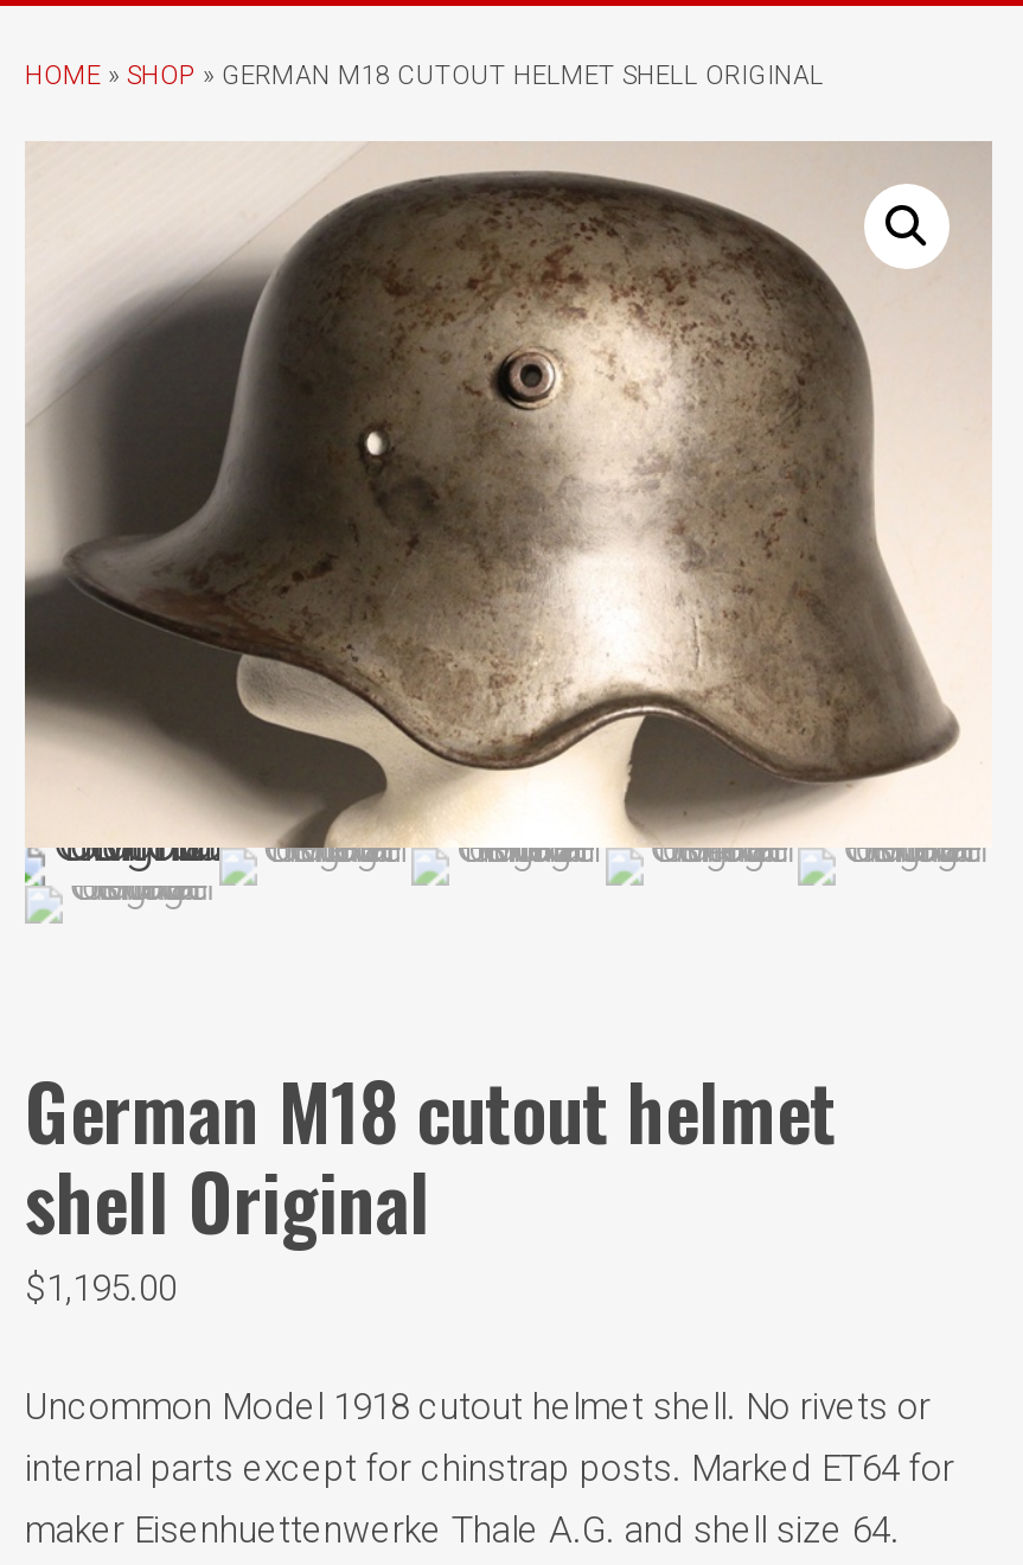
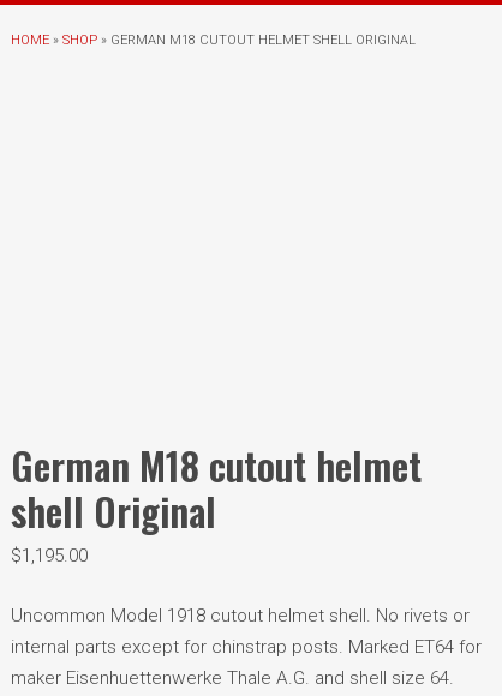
- [image]
